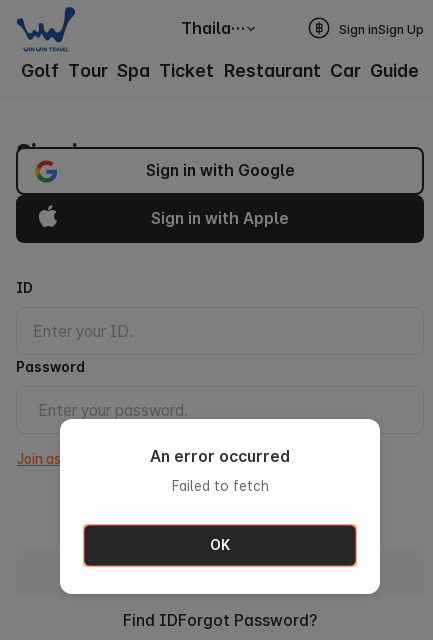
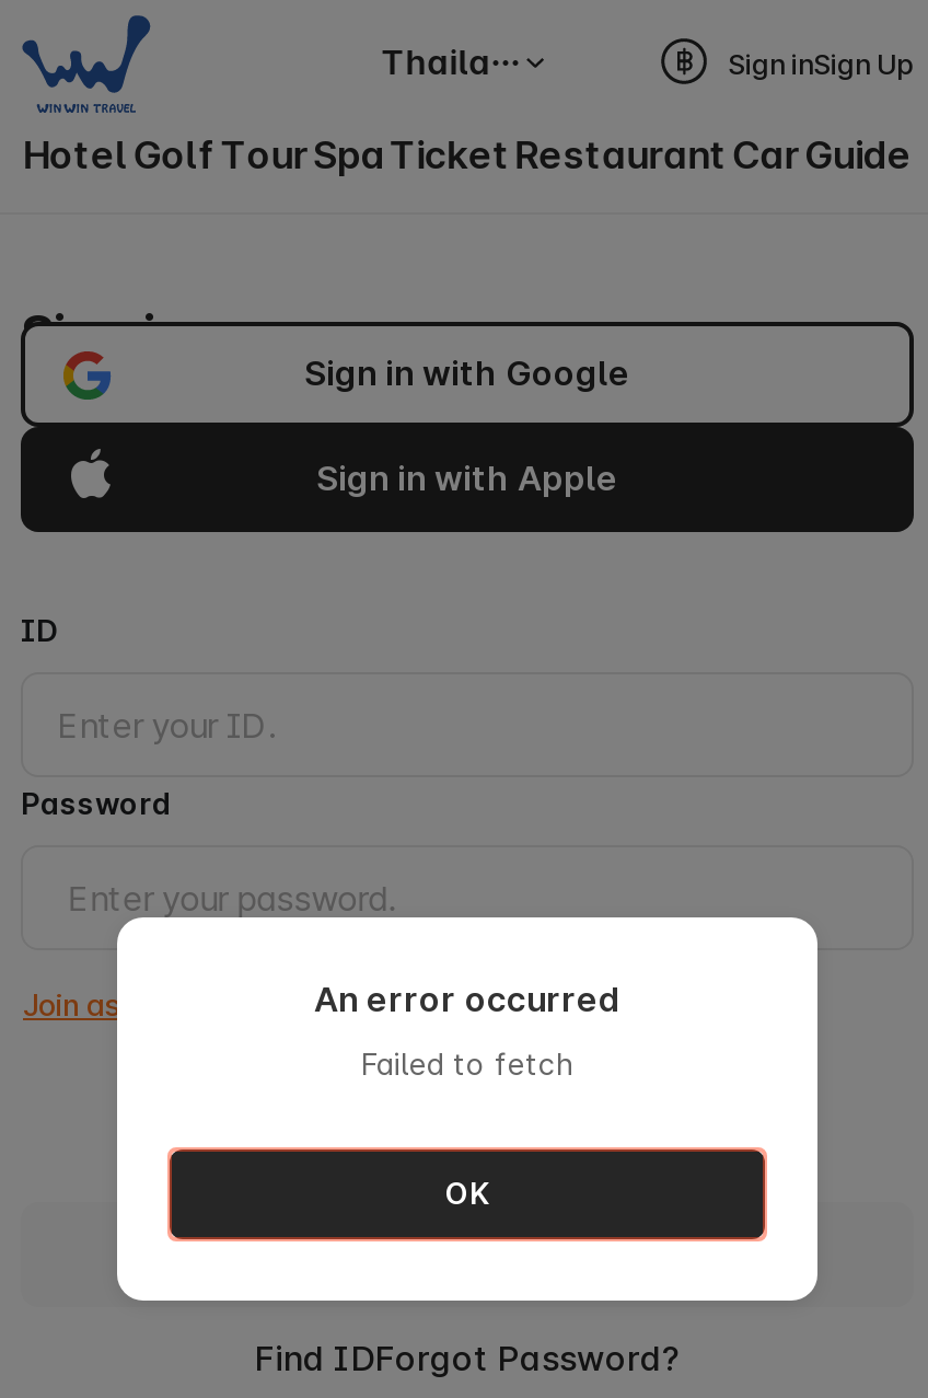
- Golf Tour Spa Ticket Restaurant Car Guide
+ Hotel Golf Tour Spa Ticket Restaurant Car Guide
